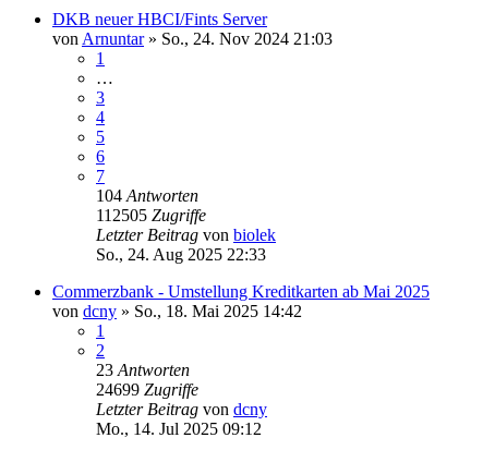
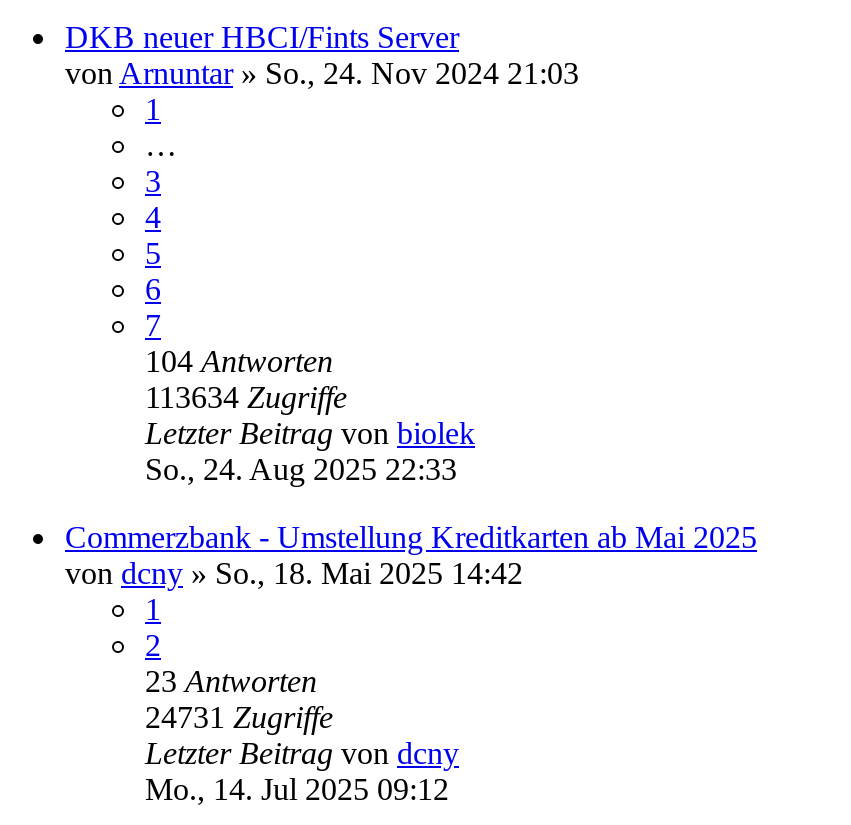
- 112505 Zugriffe
+ 113634 Zugriffe

- 24699 Zugriffe
+ 24731 Zugriffe
